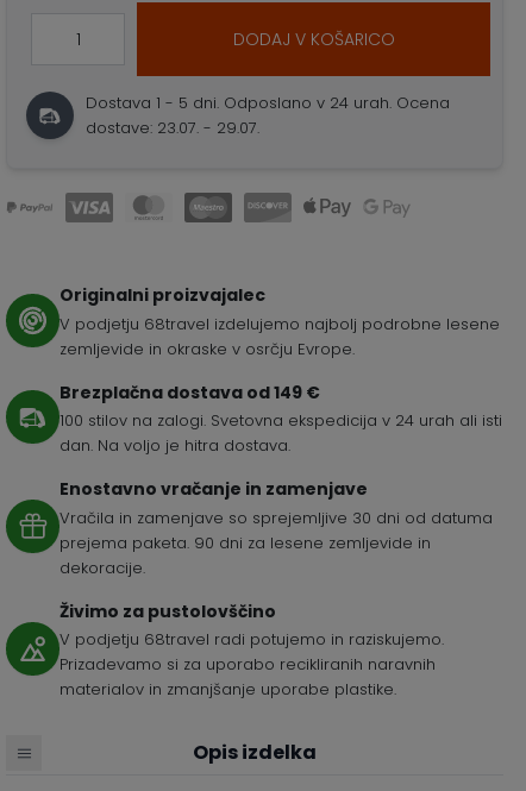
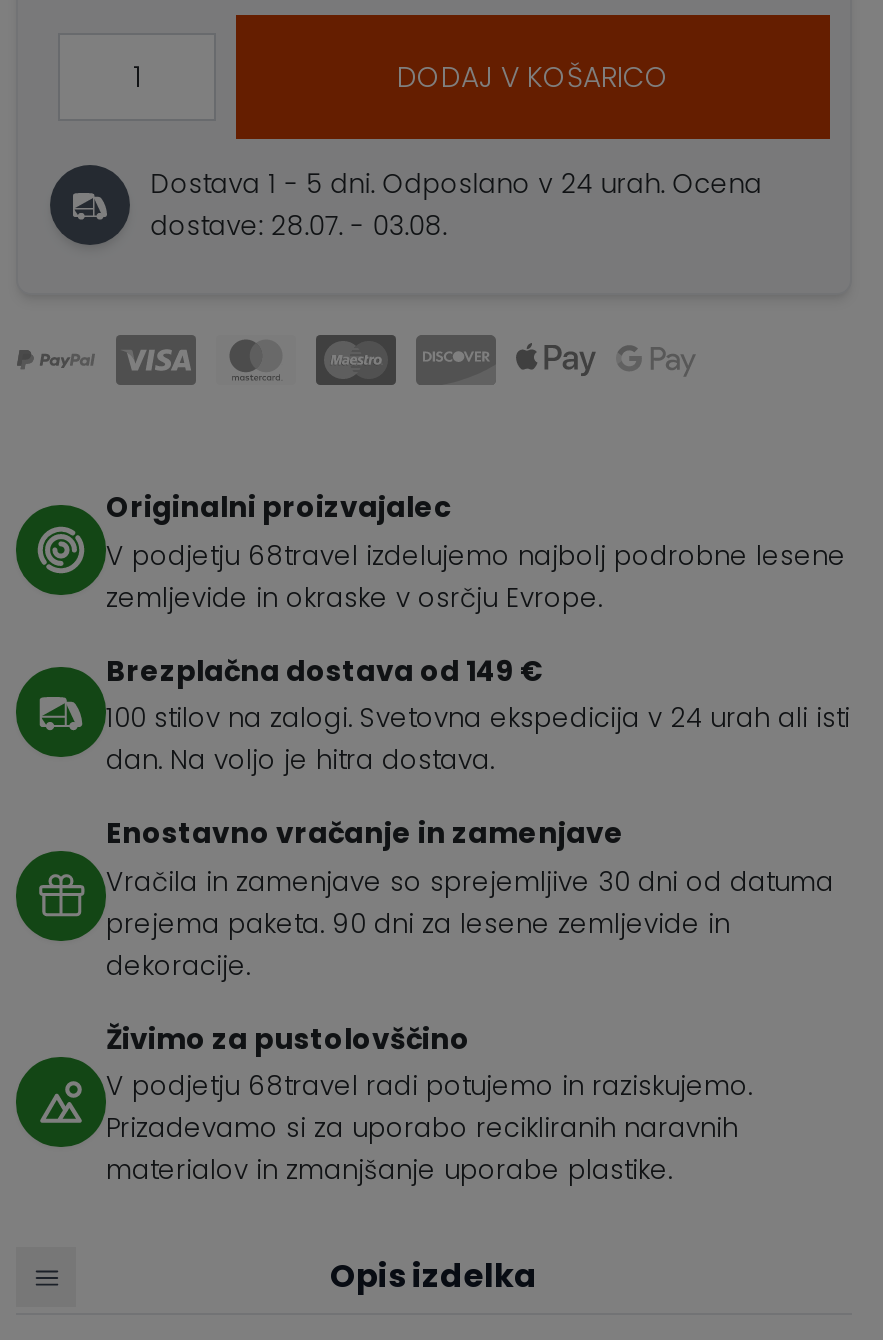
- dostave: 23.07. - 29.07.
+ dostave: 28.07. - 03.08.
